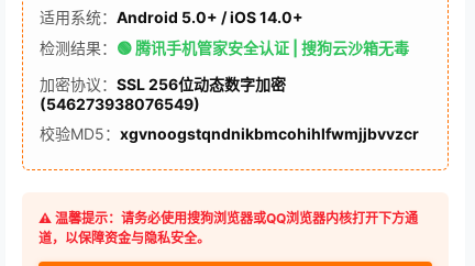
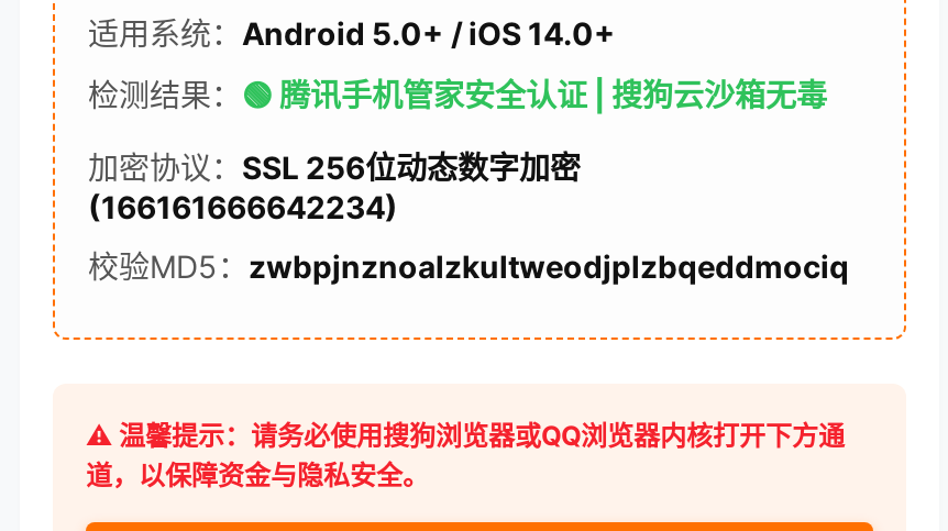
- (546273938076549)
+ (166161666642234)

- 校验MD5：xgvnoogstqndnikbmcohihlfwmjjbvvzcr
+ 校验MD5：zwbpjnznoalzkultweodjplzbqeddmociq
